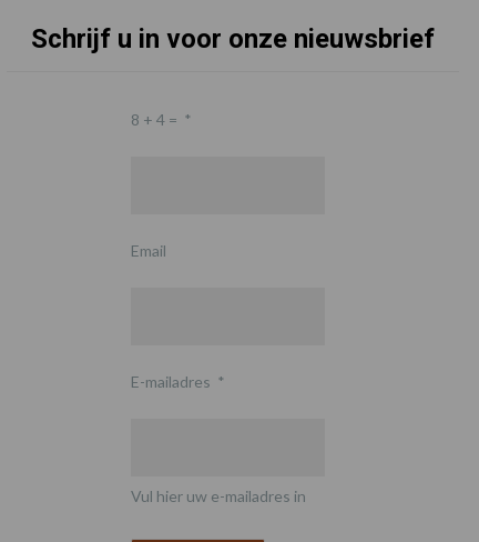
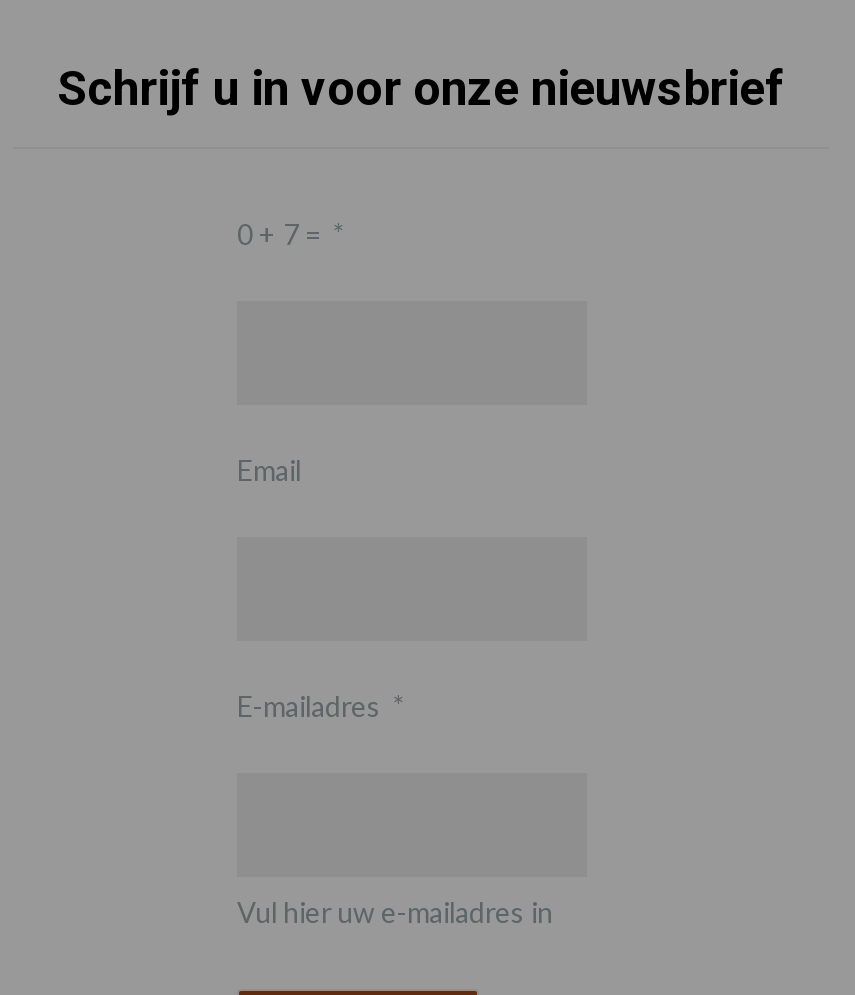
- 8 + 4 = *
+ 0 + 7 = *
